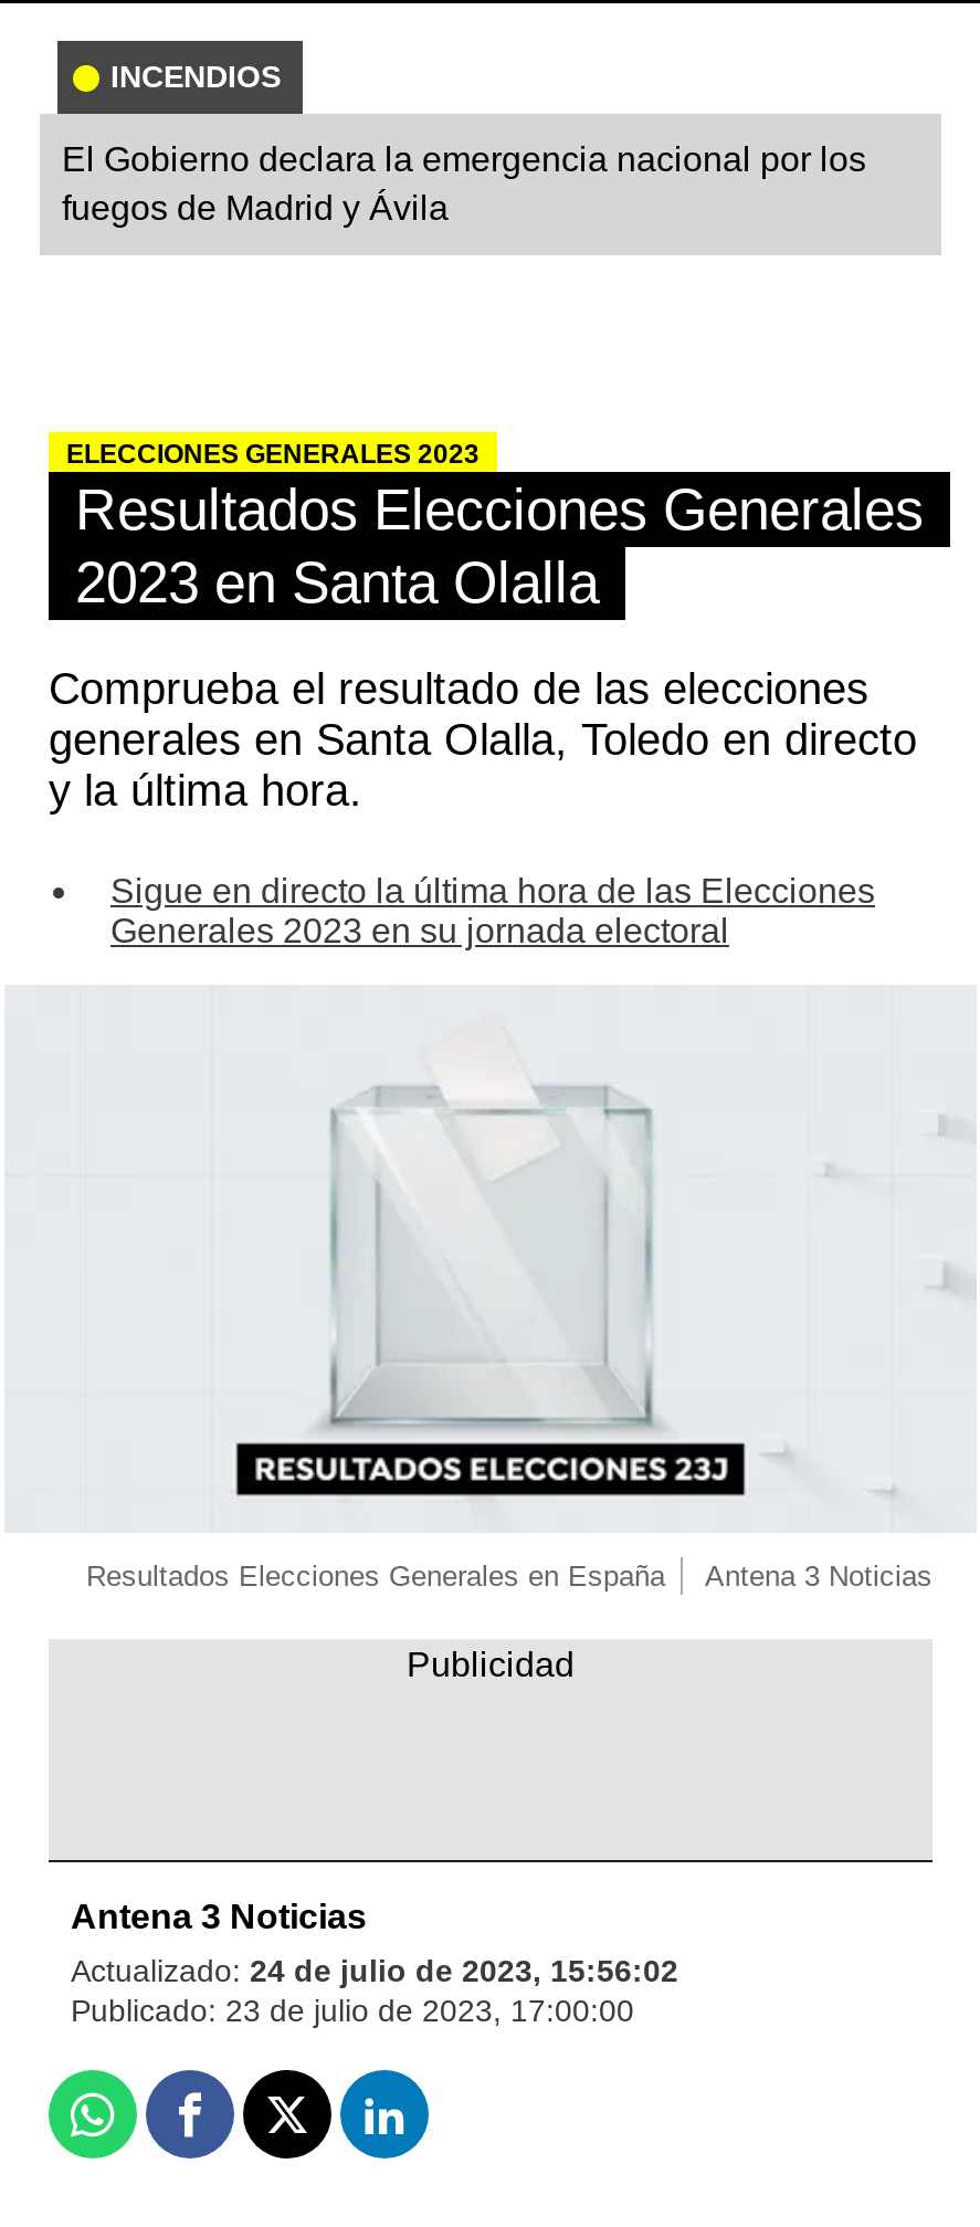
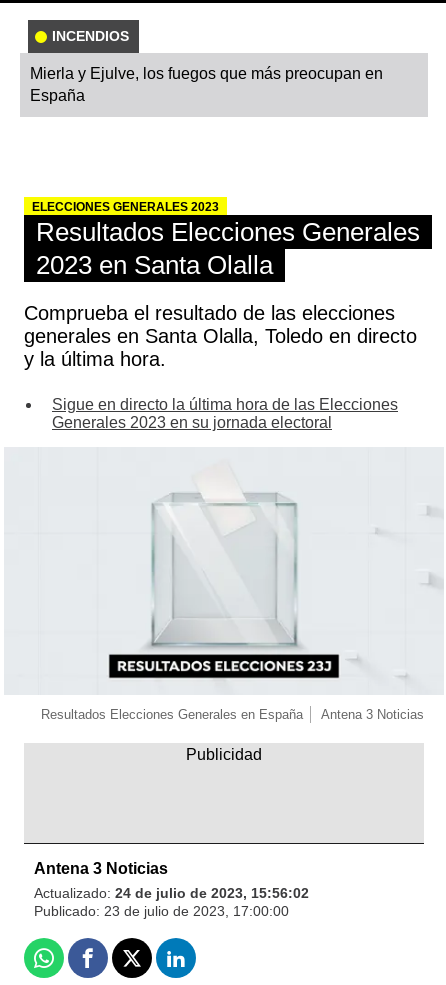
- El Gobierno declara la emergencia nacional por los
- fuegos de Madrid y Ávila
+ Mierla y Ejulve, los fuegos que más preocupan en
+ España
